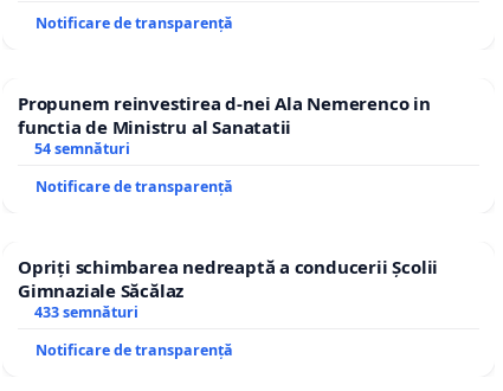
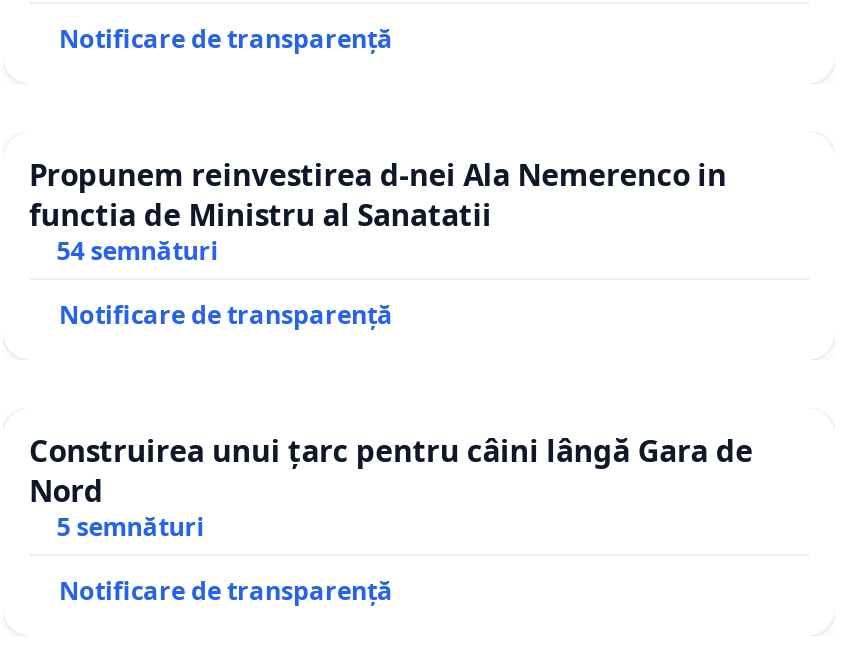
- Opriți schimbarea nedreaptă a conducerii Școlii
- Gimnaziale Săcălaz
- 433 semnături
+ Construirea unui țarc pentru câini lângă Gara de
+ Nord
+ 5 semnături
